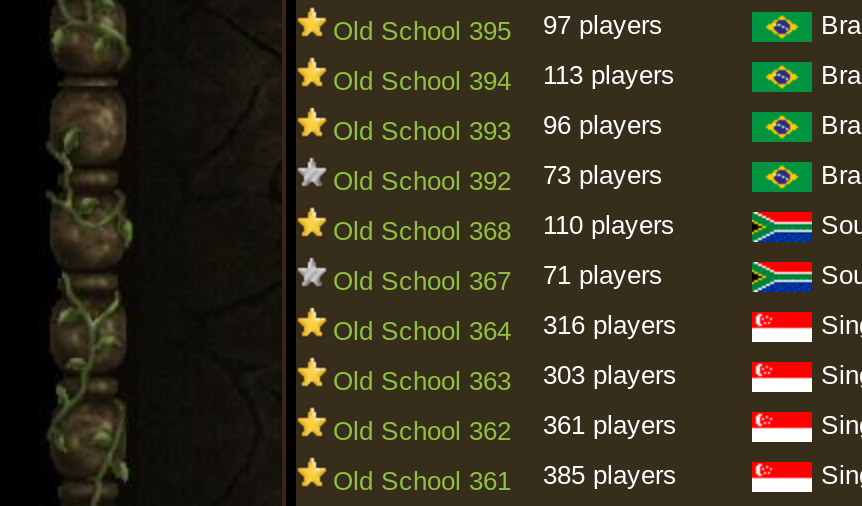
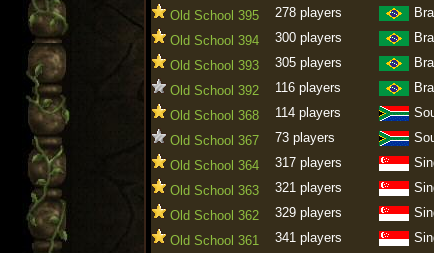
- Old School 395 97 players
+ Old School 395 278 players

- Old School 394 113 players
+ Old School 394 300 players

- Old School 393 96 players
+ Old School 393 305 players

- Old School 392 73 players
+ Old School 392 116 players

- Old School 368 110 players
+ Old School 368 114 players

- Old School 367 71 players
+ Old School 367 73 players

- Old School 364 316 players
+ Old School 364 317 players

- Old School 363 303 players
+ Old School 363 321 players

- Old School 362 361 players
+ Old School 362 329 players

- Old School 361 385 players
+ Old School 361 341 players
